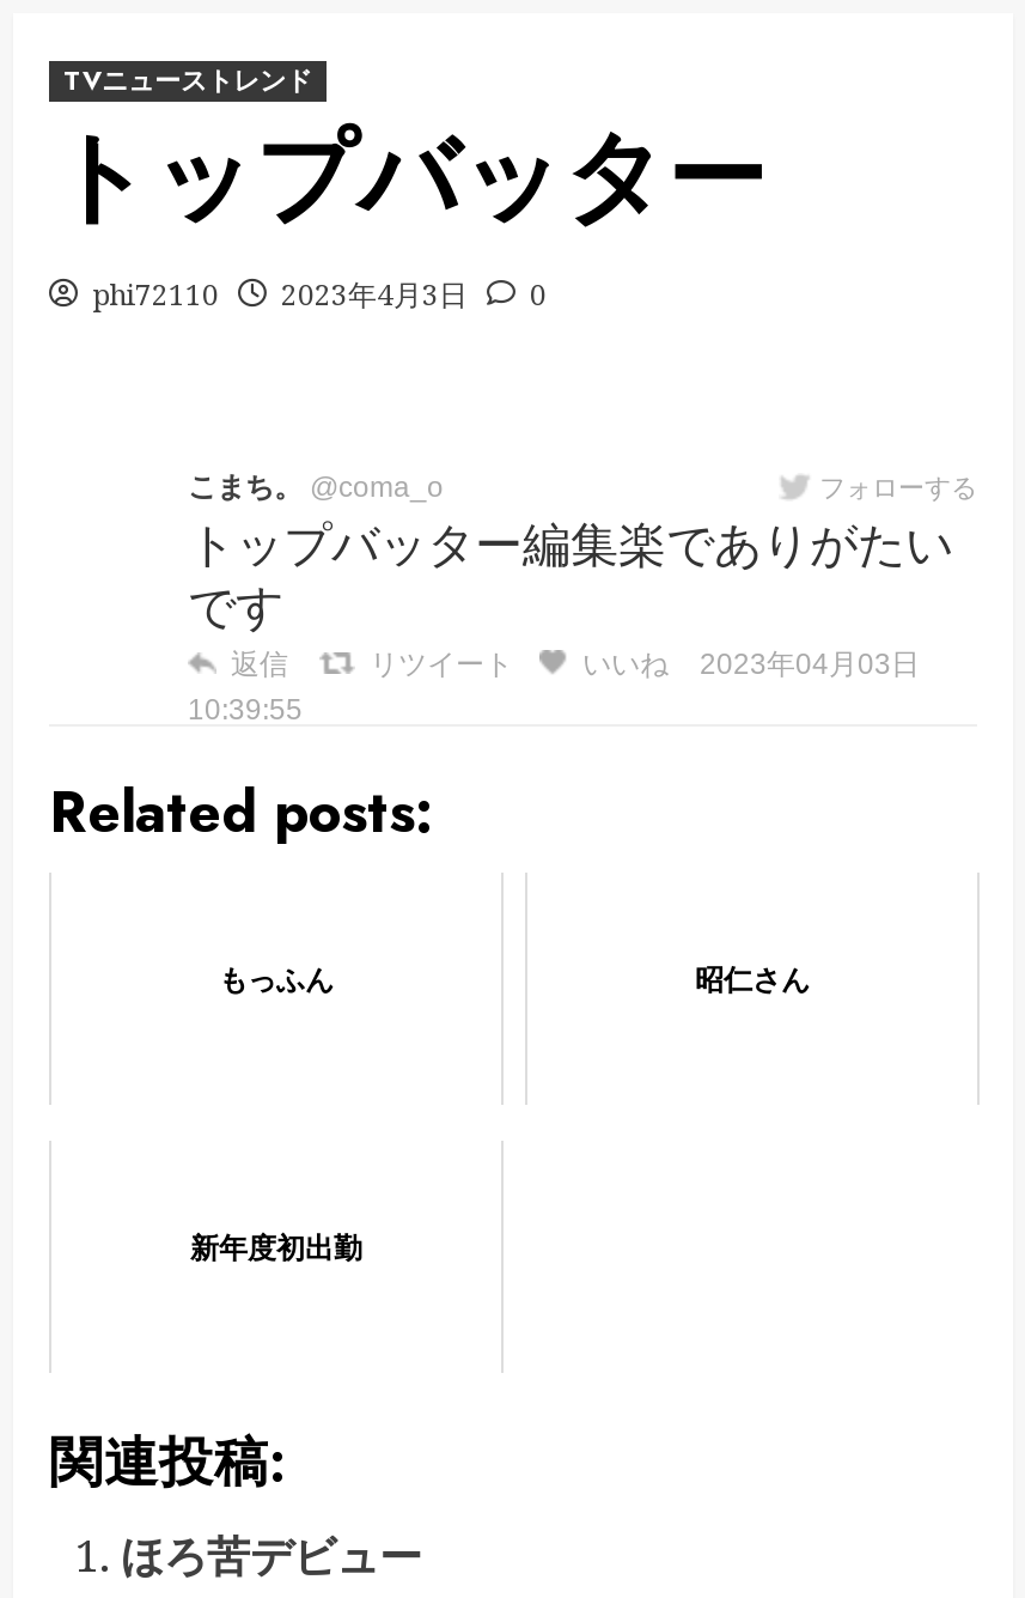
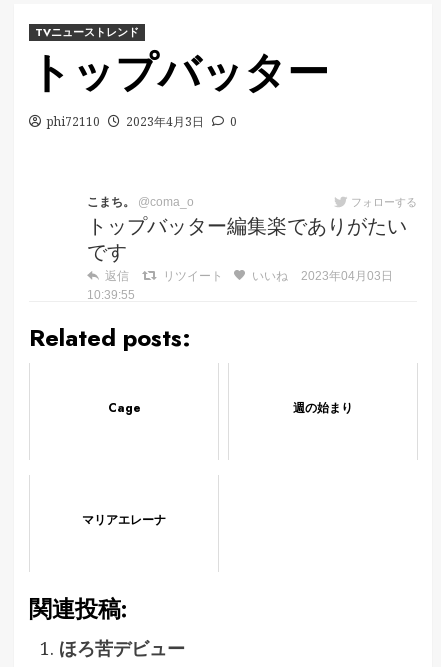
- もっふん
- 昭仁さん
+ Cage
+ 週の始まり

- 新年度初出勤
+ マリアエレーナ
